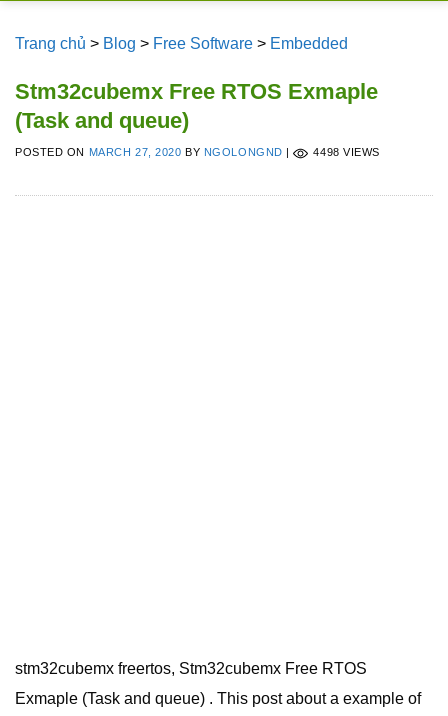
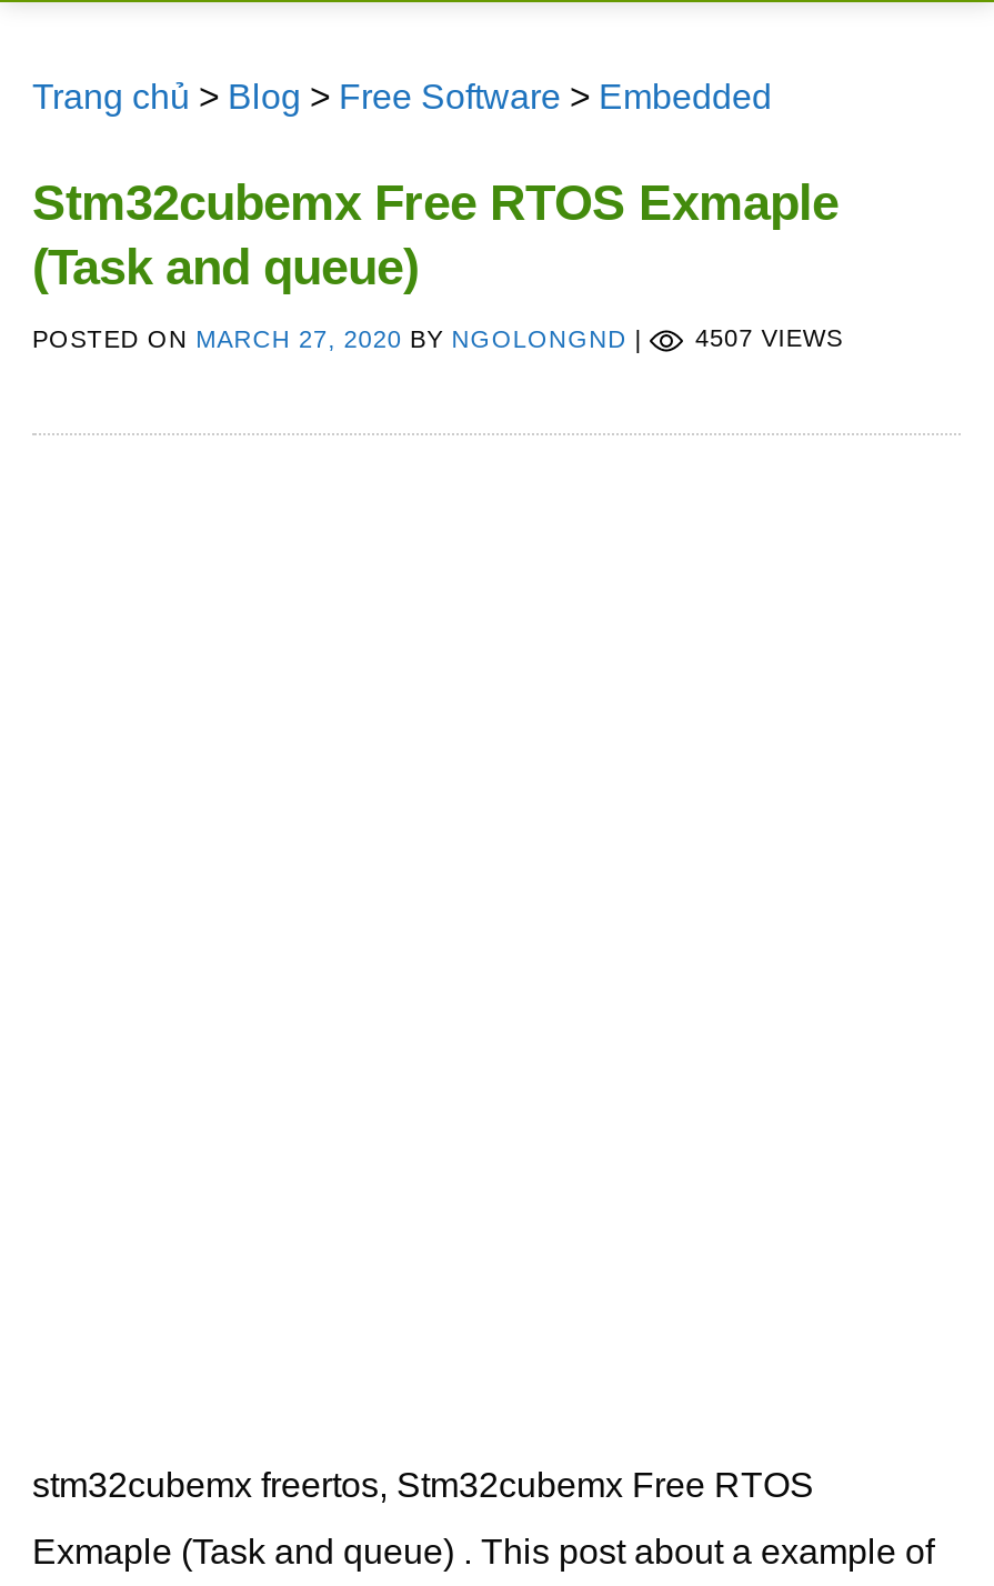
- 4498 VIEWS
+ 4507 VIEWS
